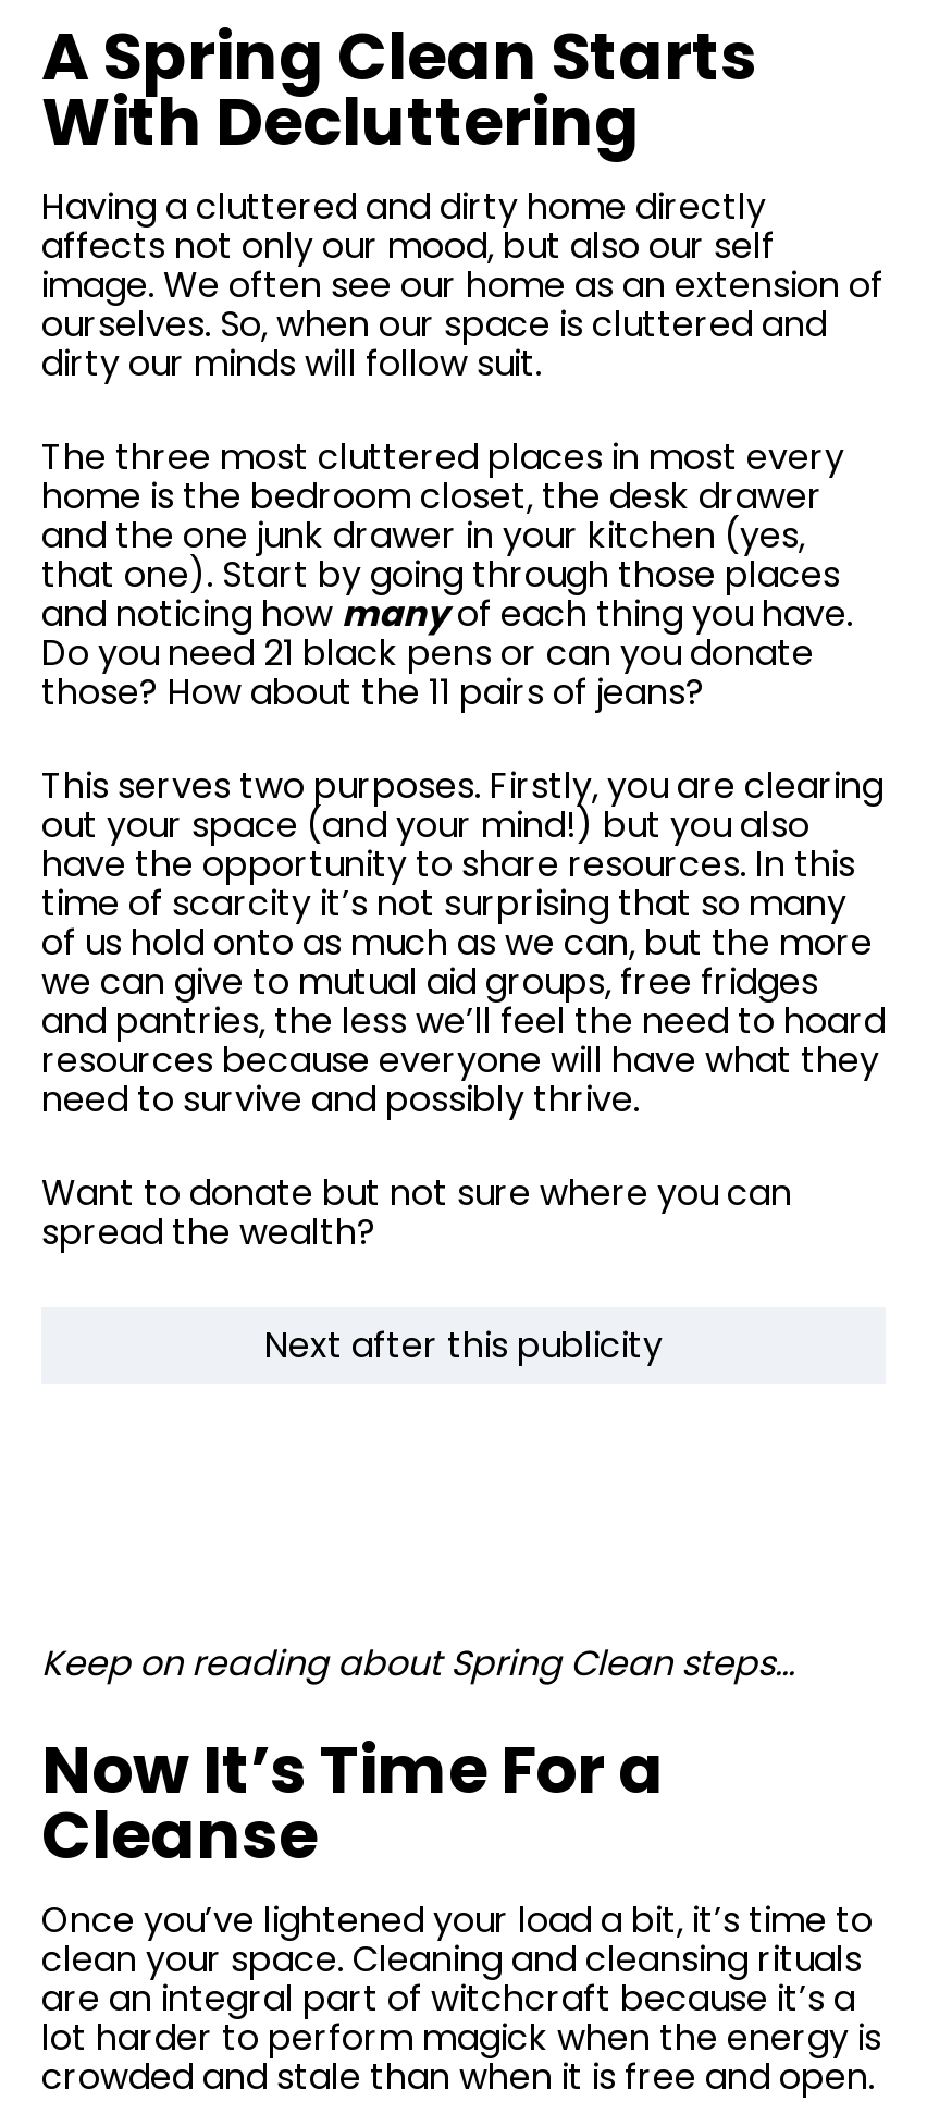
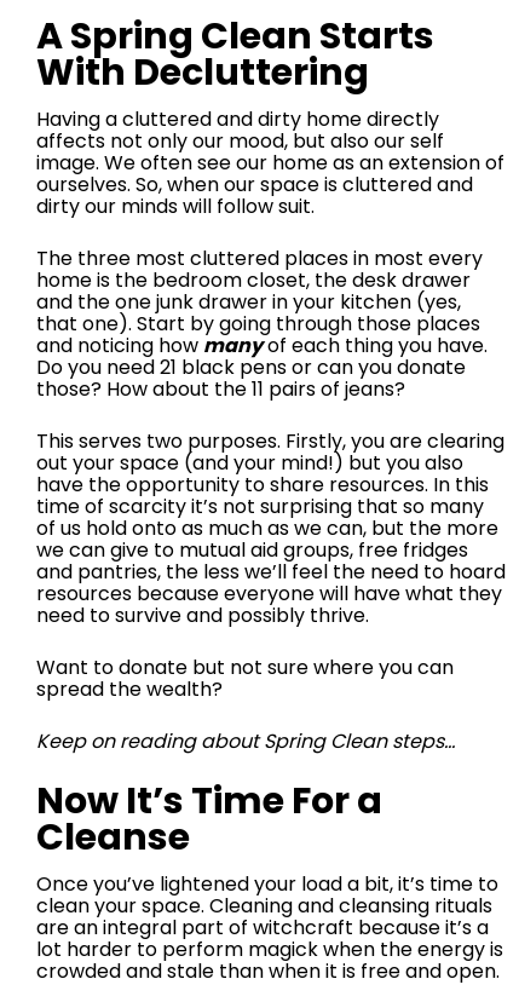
- Next after this publicity
